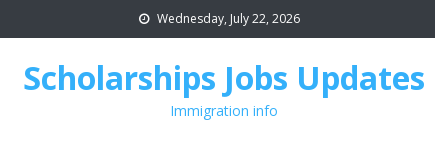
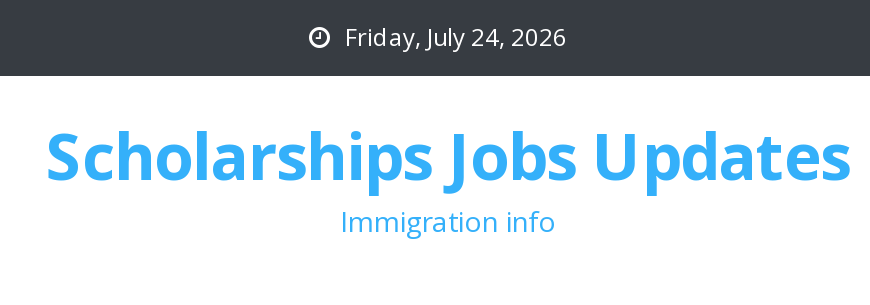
- Wednesday, July 22, 2026
+ Friday, July 24, 2026
